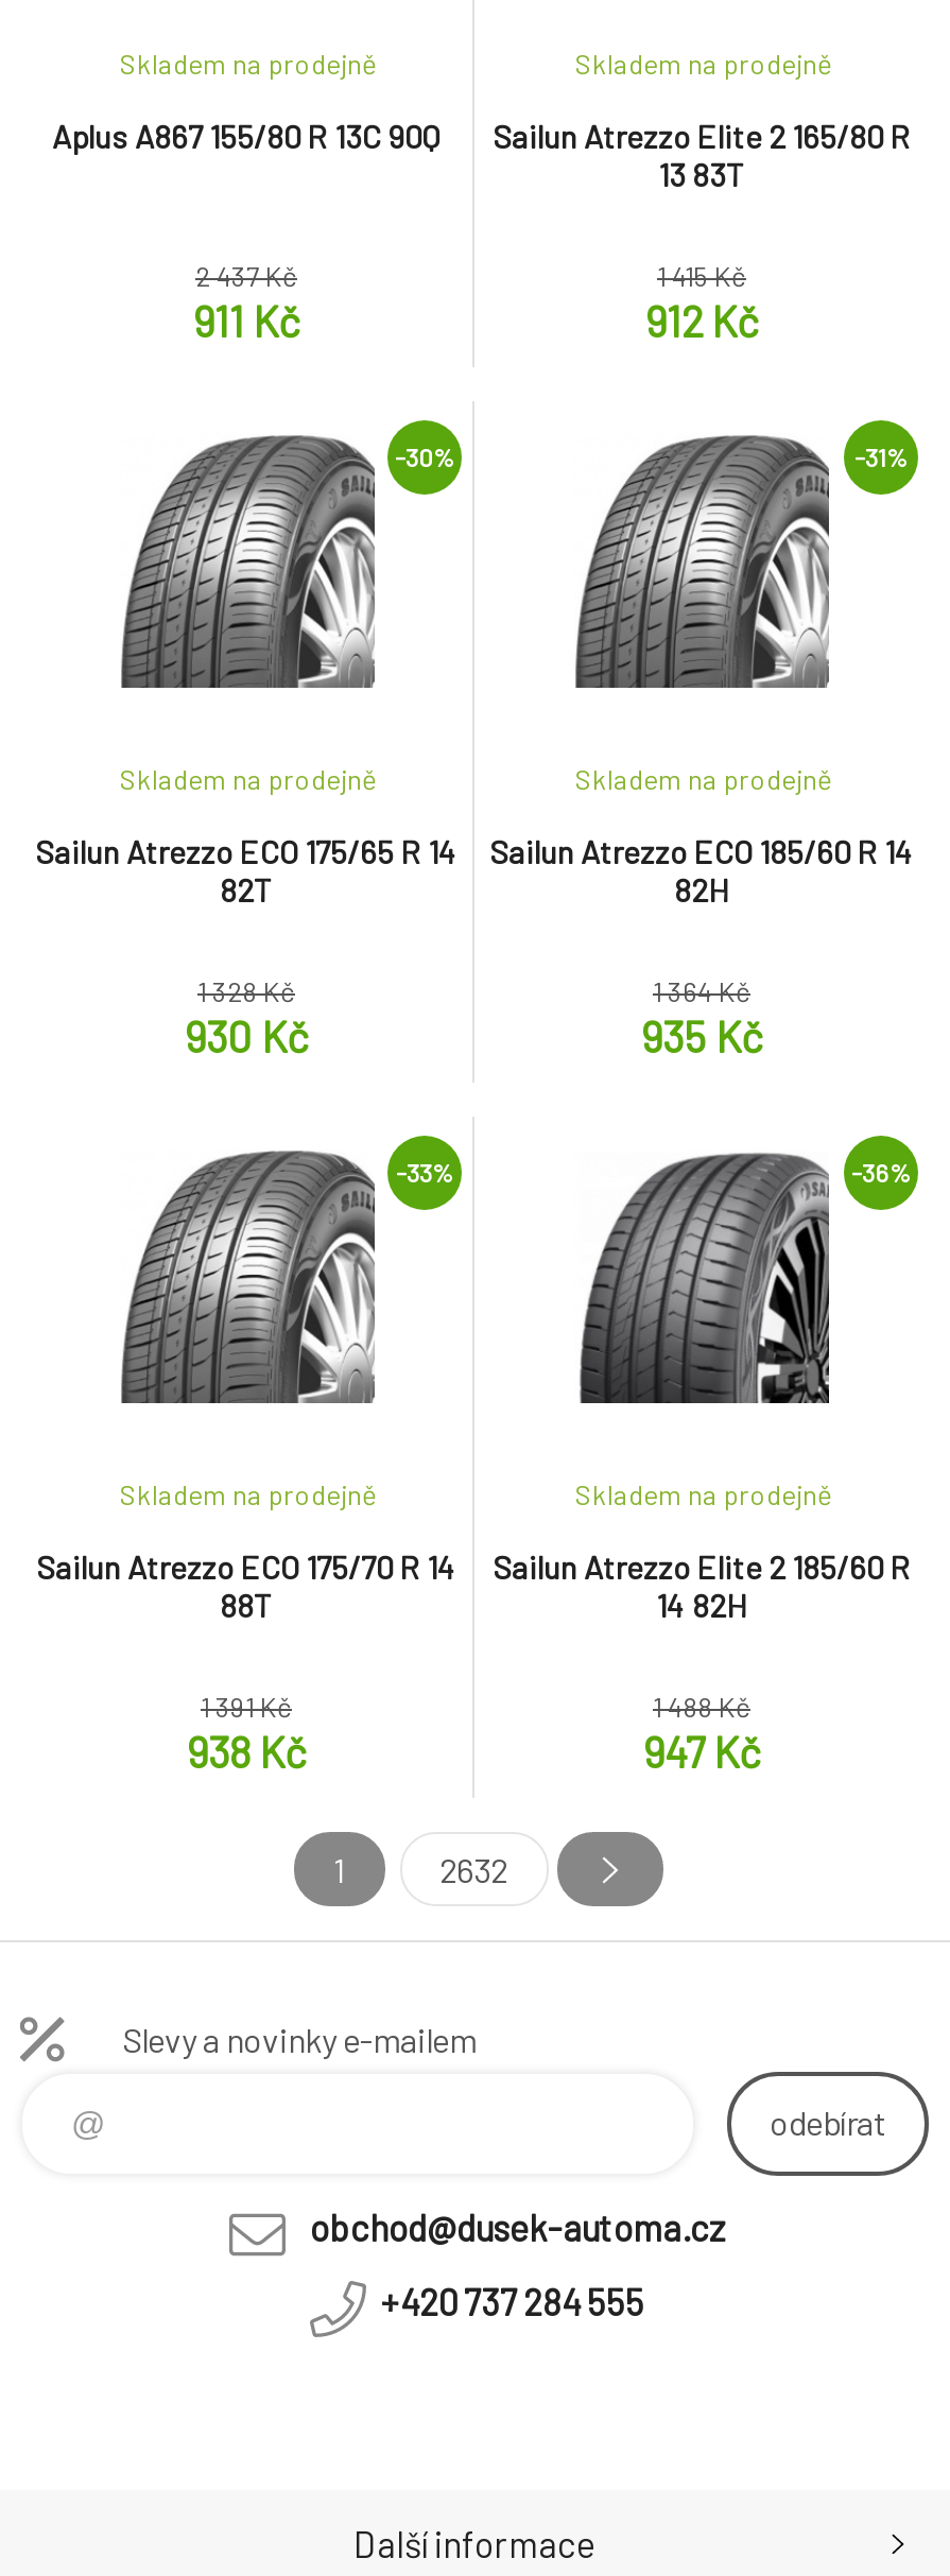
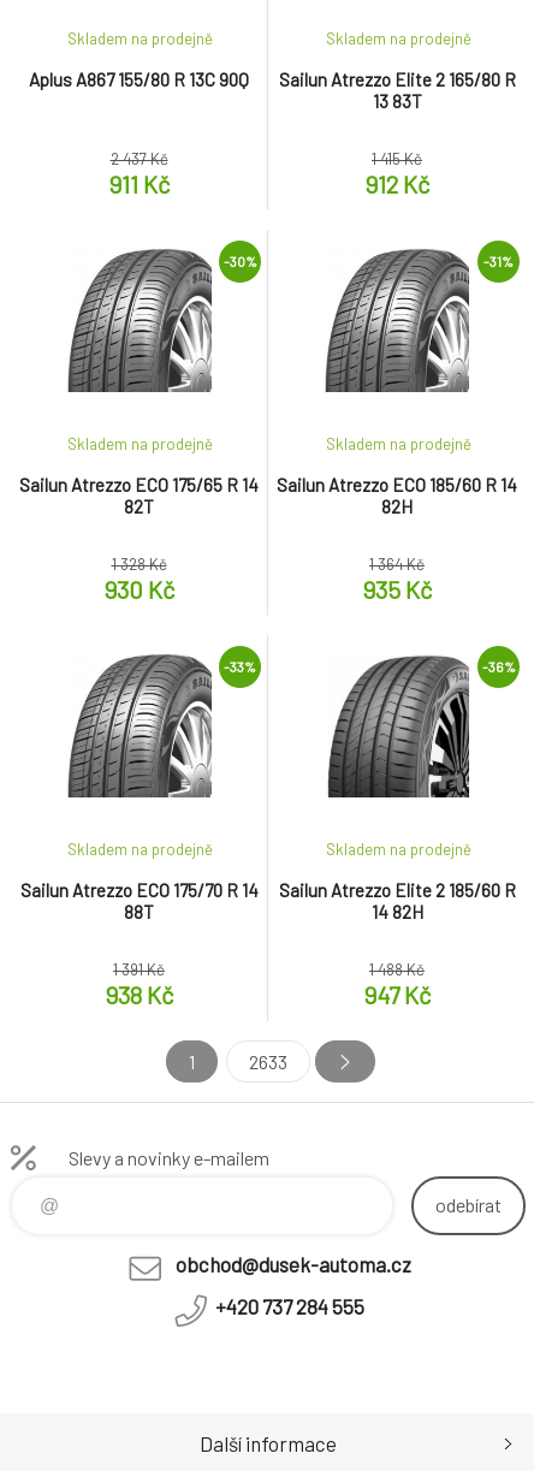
- 2632
+ 2633
